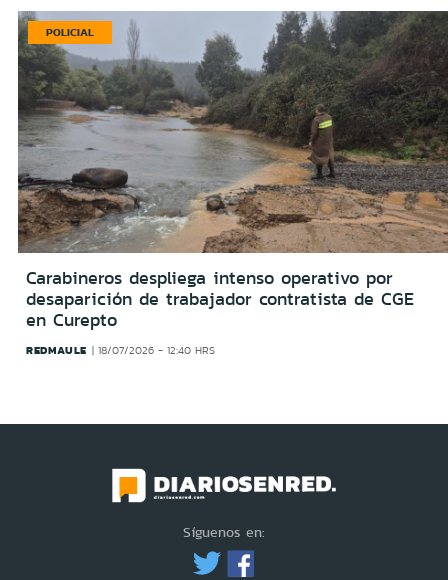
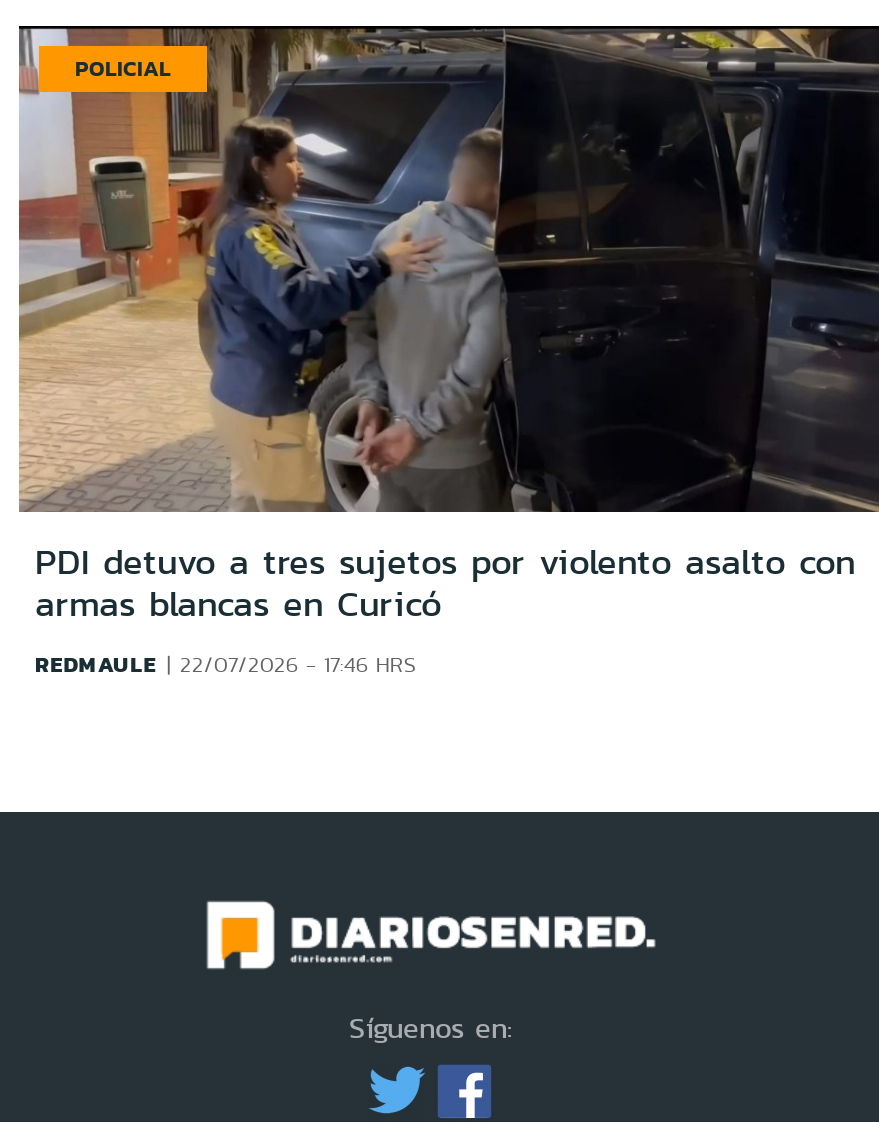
- [image]
- Carabineros despliega intenso operativo por
- desaparición de trabajador contratista de CGE
- en Curepto
+ [image]
+ PDI detuvo a tres sujetos por violento asalto con
+ armas blancas en Curicó

- REDMAULE 18/07/2026 - 12:40 HRS
+ REDMAULE 22/07/2026 - 17:46 HRS
